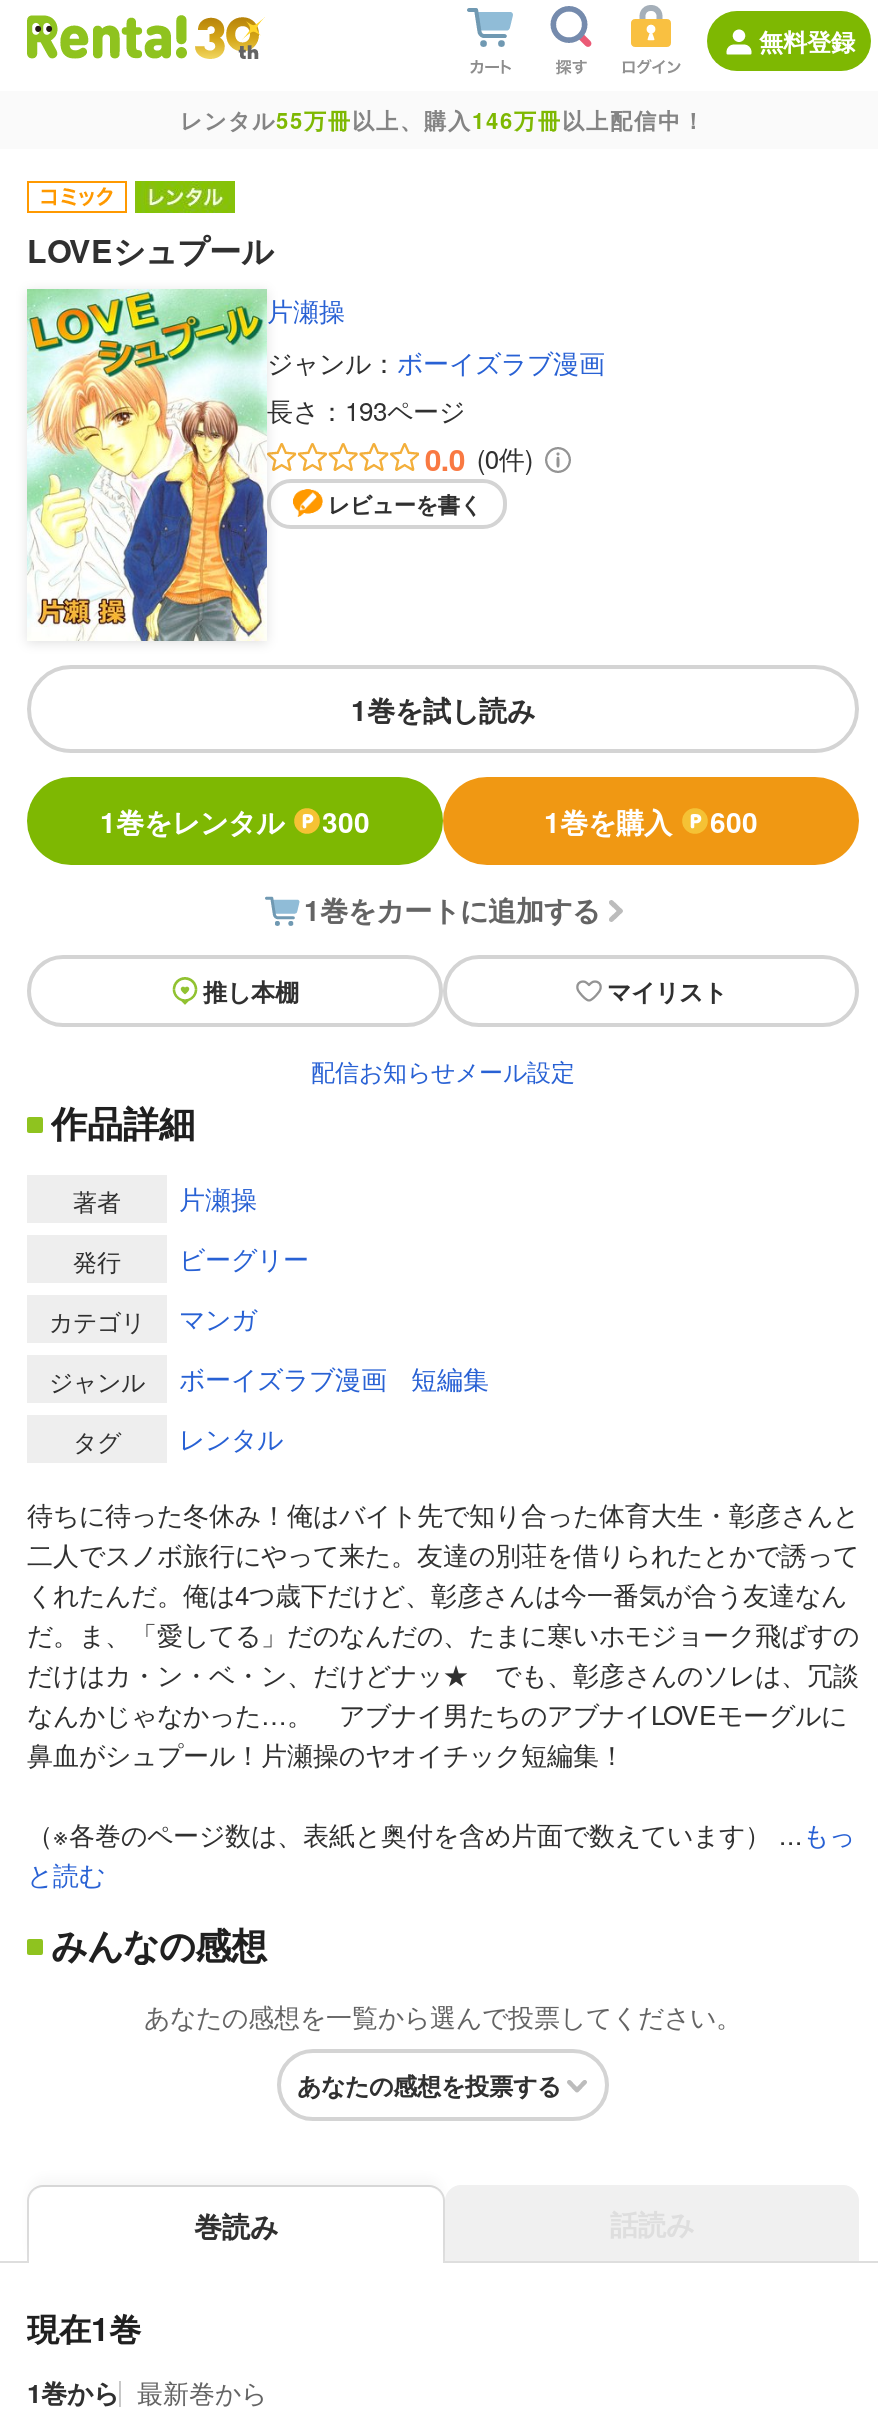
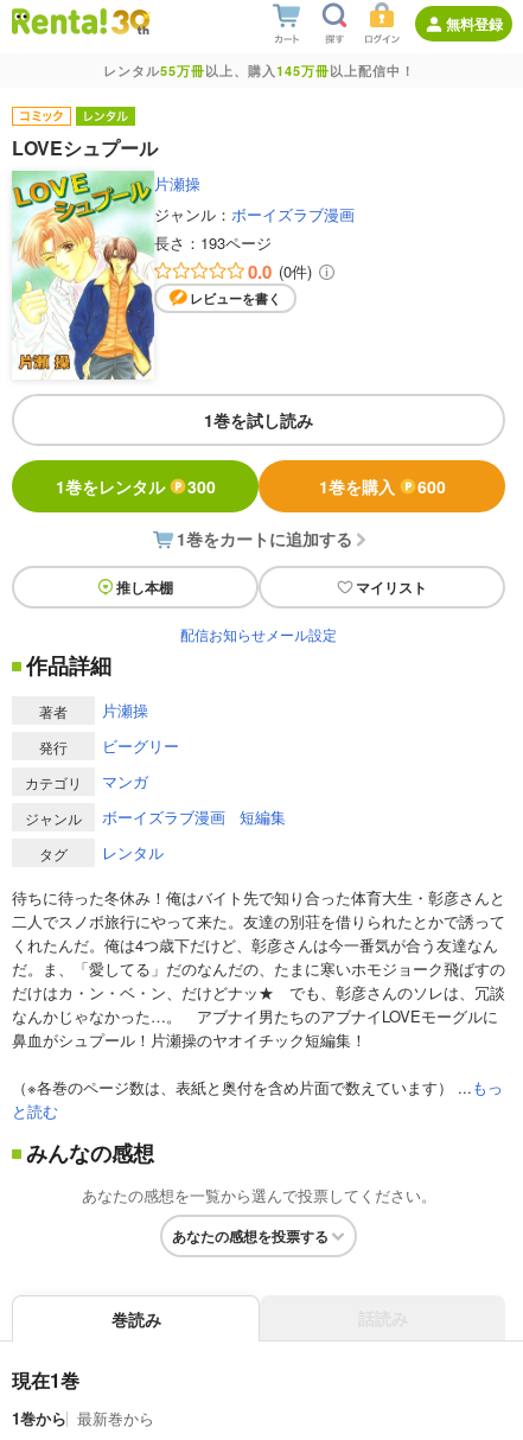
- レンタル55万冊以上、購入146万冊以上配信中！
+ レンタル55万冊以上、購入145万冊以上配信中！
